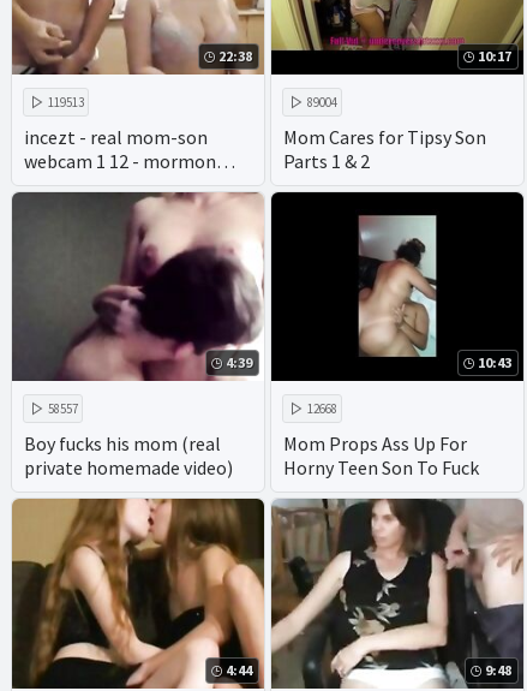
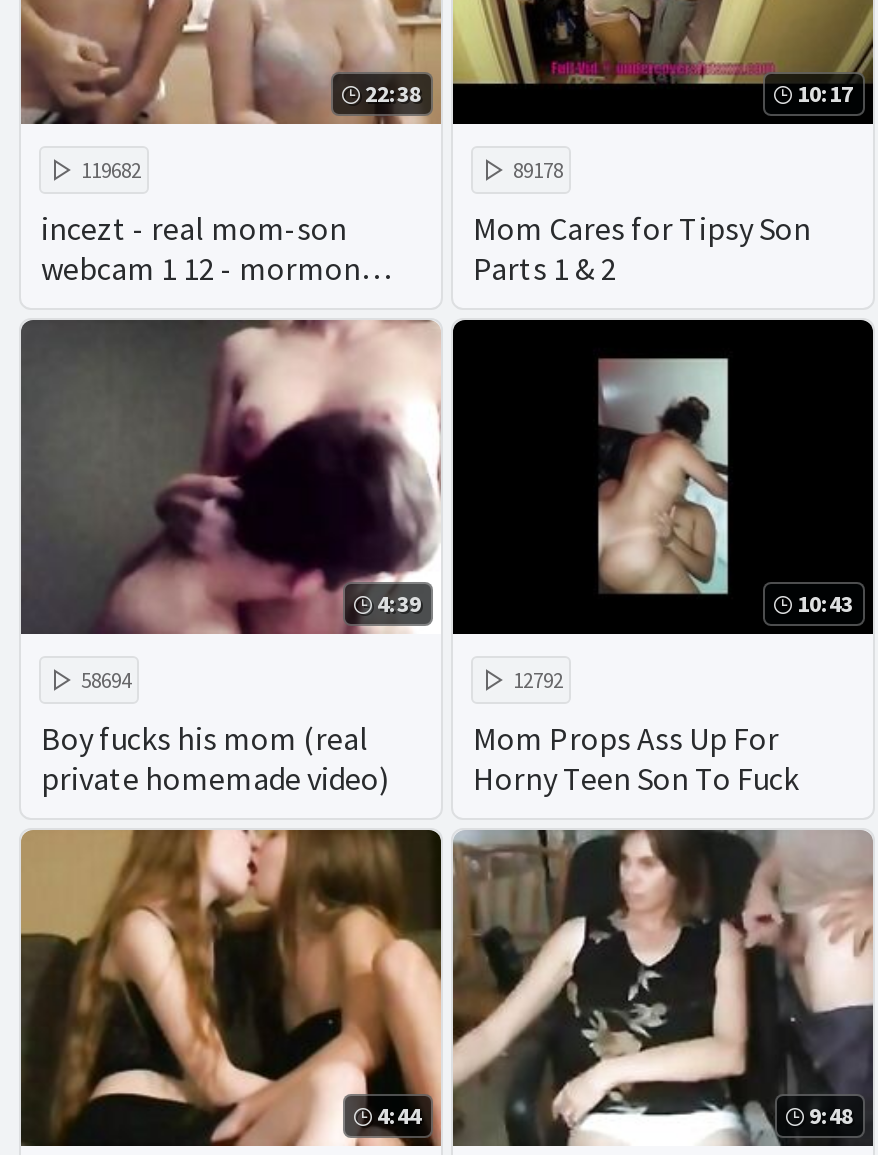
- 119513
+ 119682

- 89004
+ 89178

- 58557
+ 58694

- 12668
+ 12792
